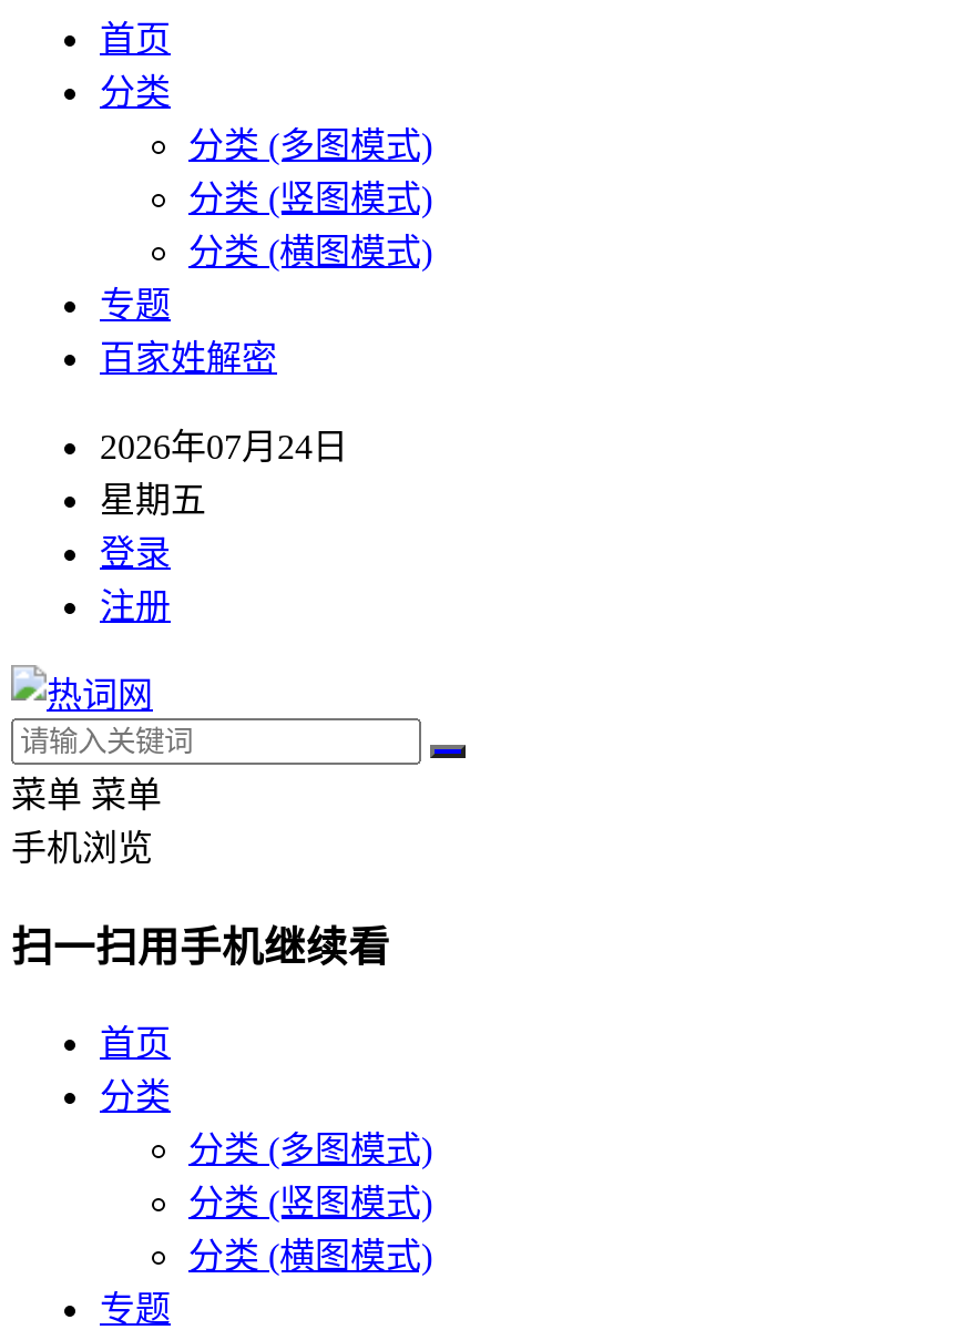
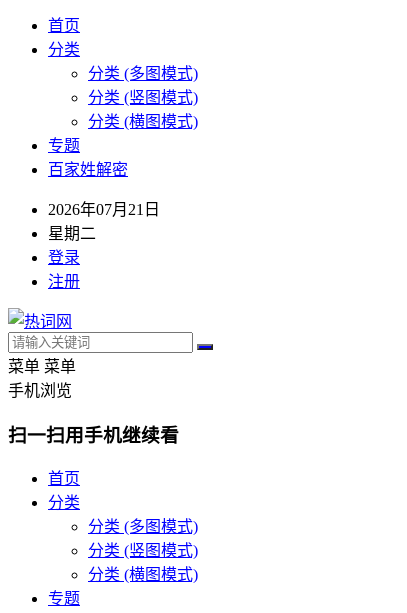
- 2026年07月24日
+ 2026年07月21日

- 星期五
+ 星期二
